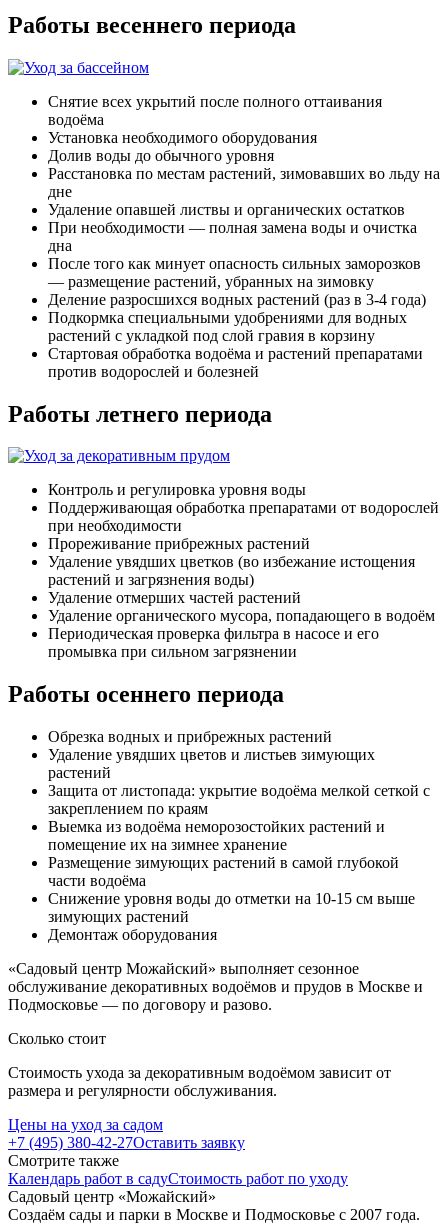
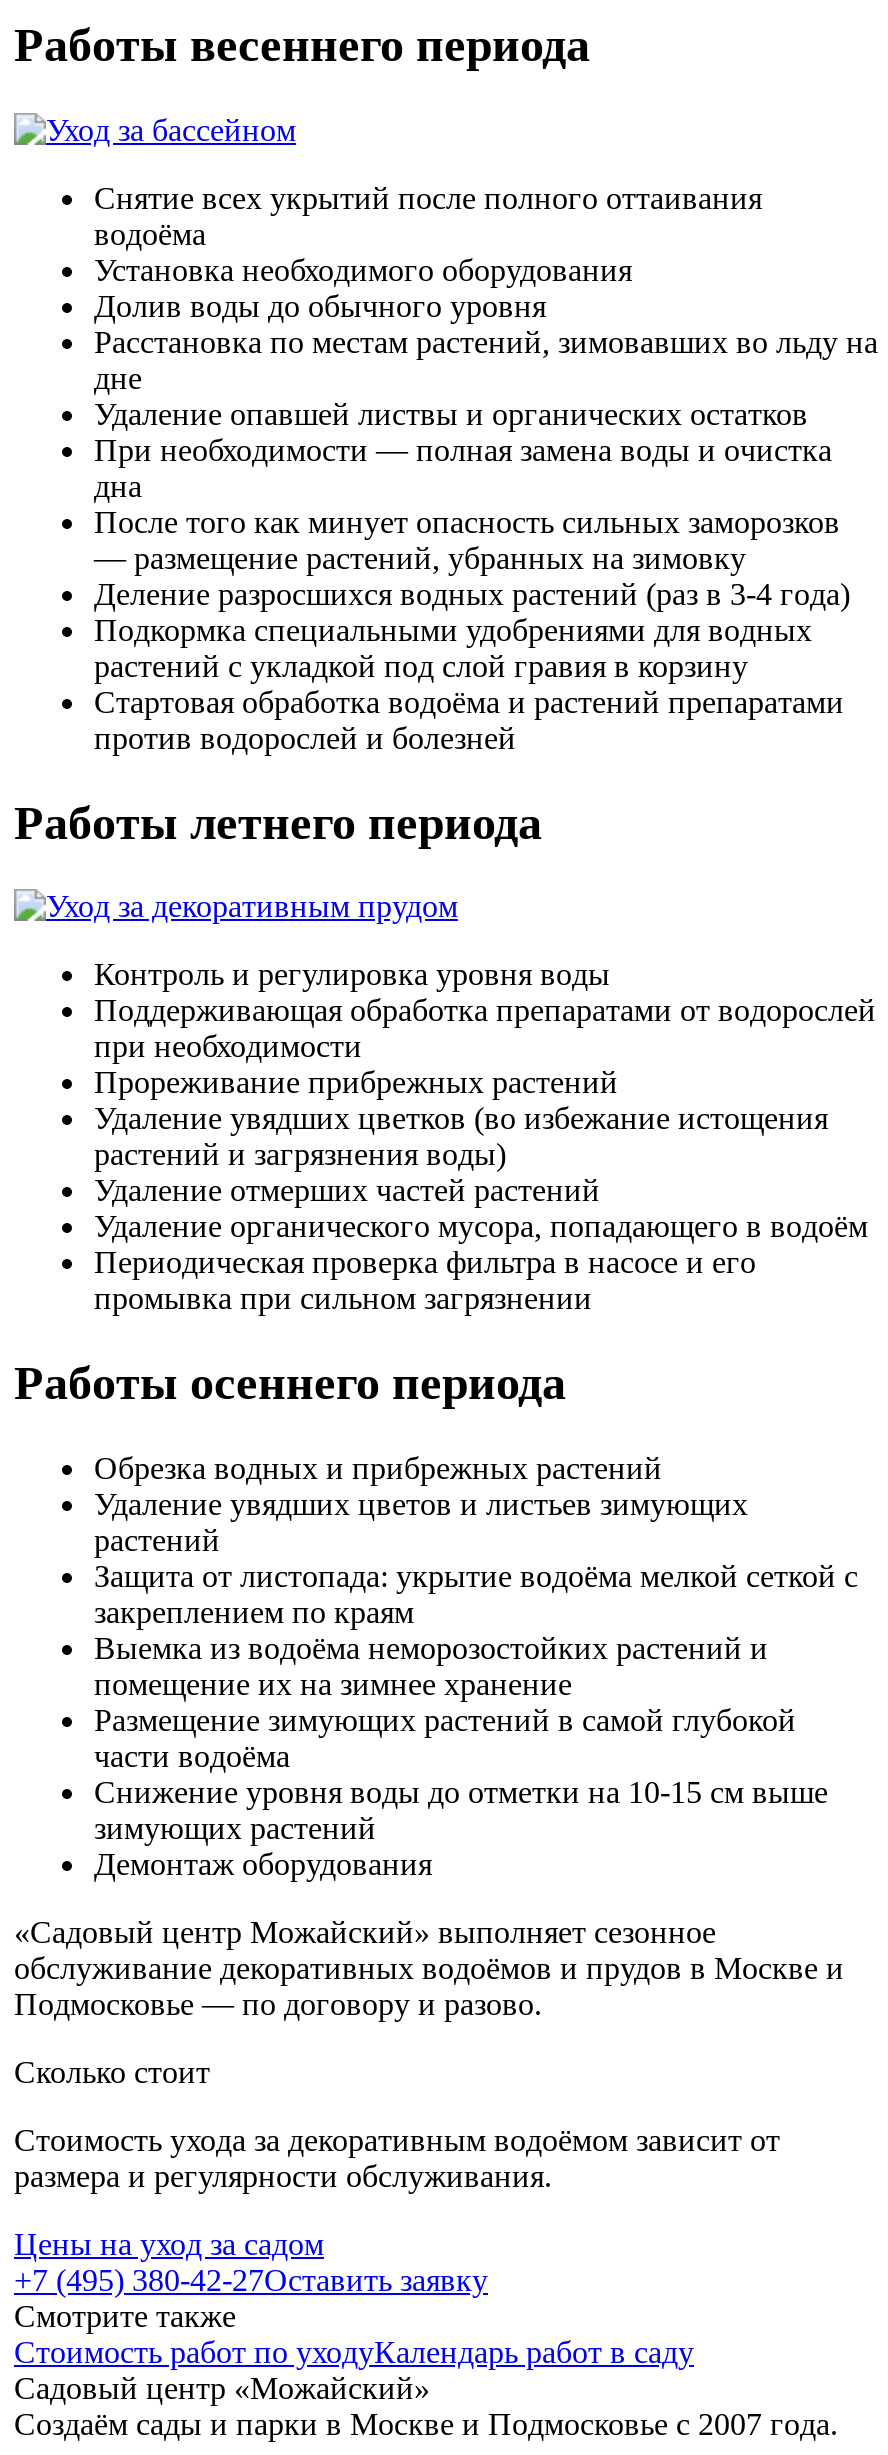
- Календарь работ в садуСтоимость работ по уходу
+ Стоимость работ по уходуКалендарь работ в саду
